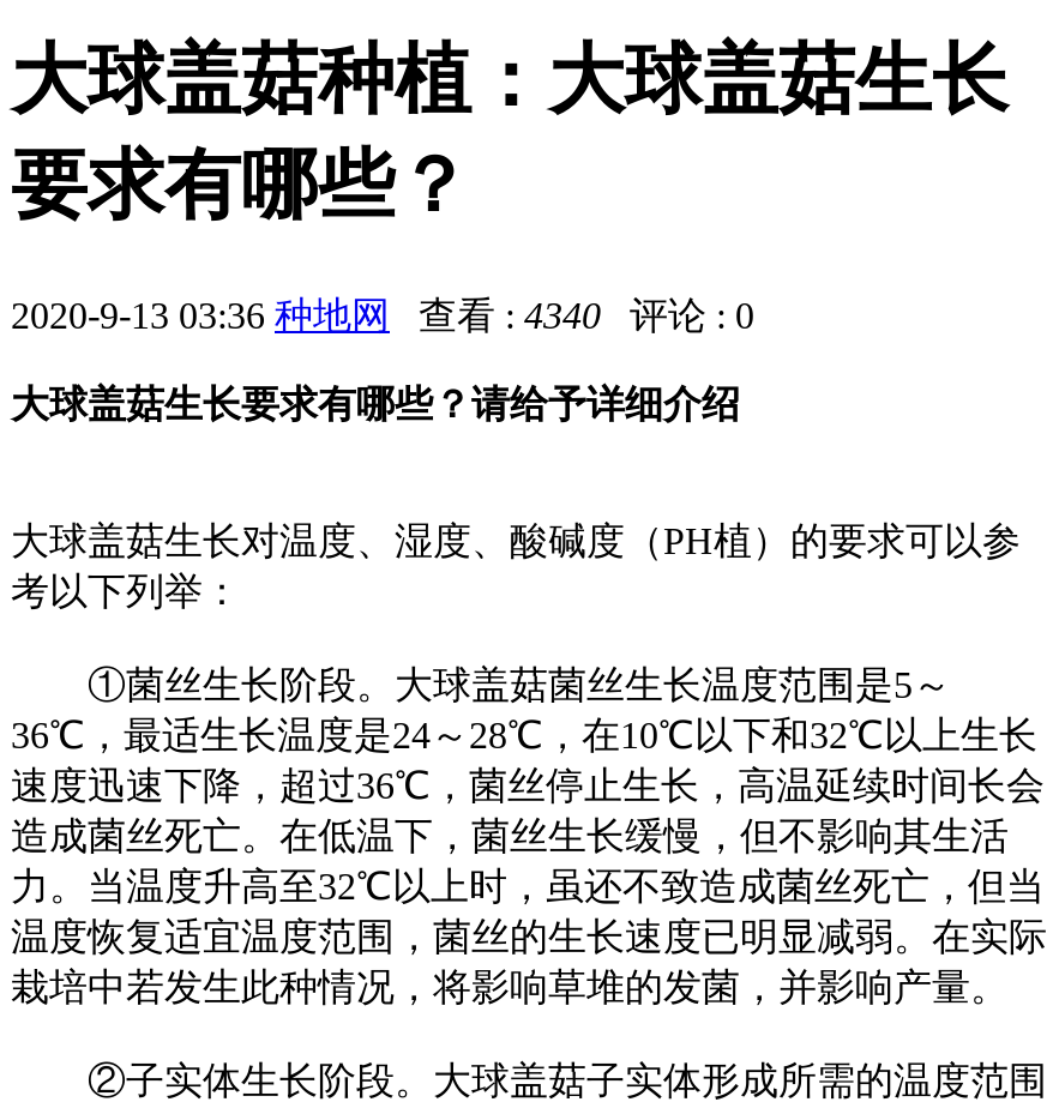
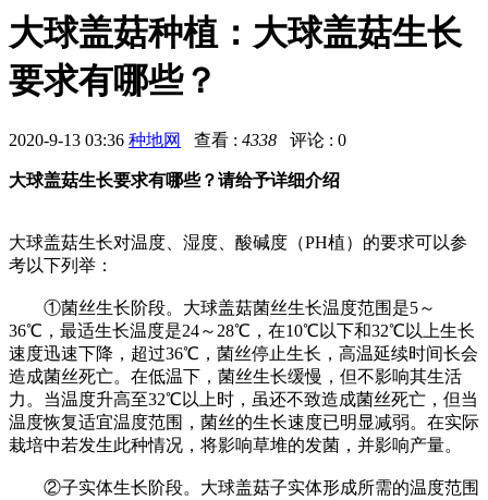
- 2020-9-13 03:36 种地网查看 : 4340评论 : 0
+ 2020-9-13 03:36 种地网查看 : 4338评论 : 0
